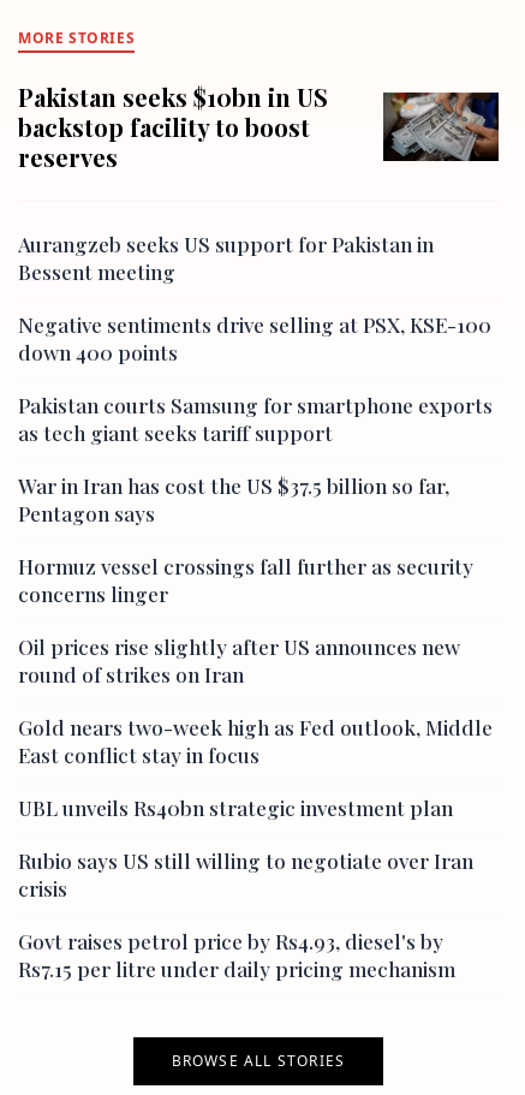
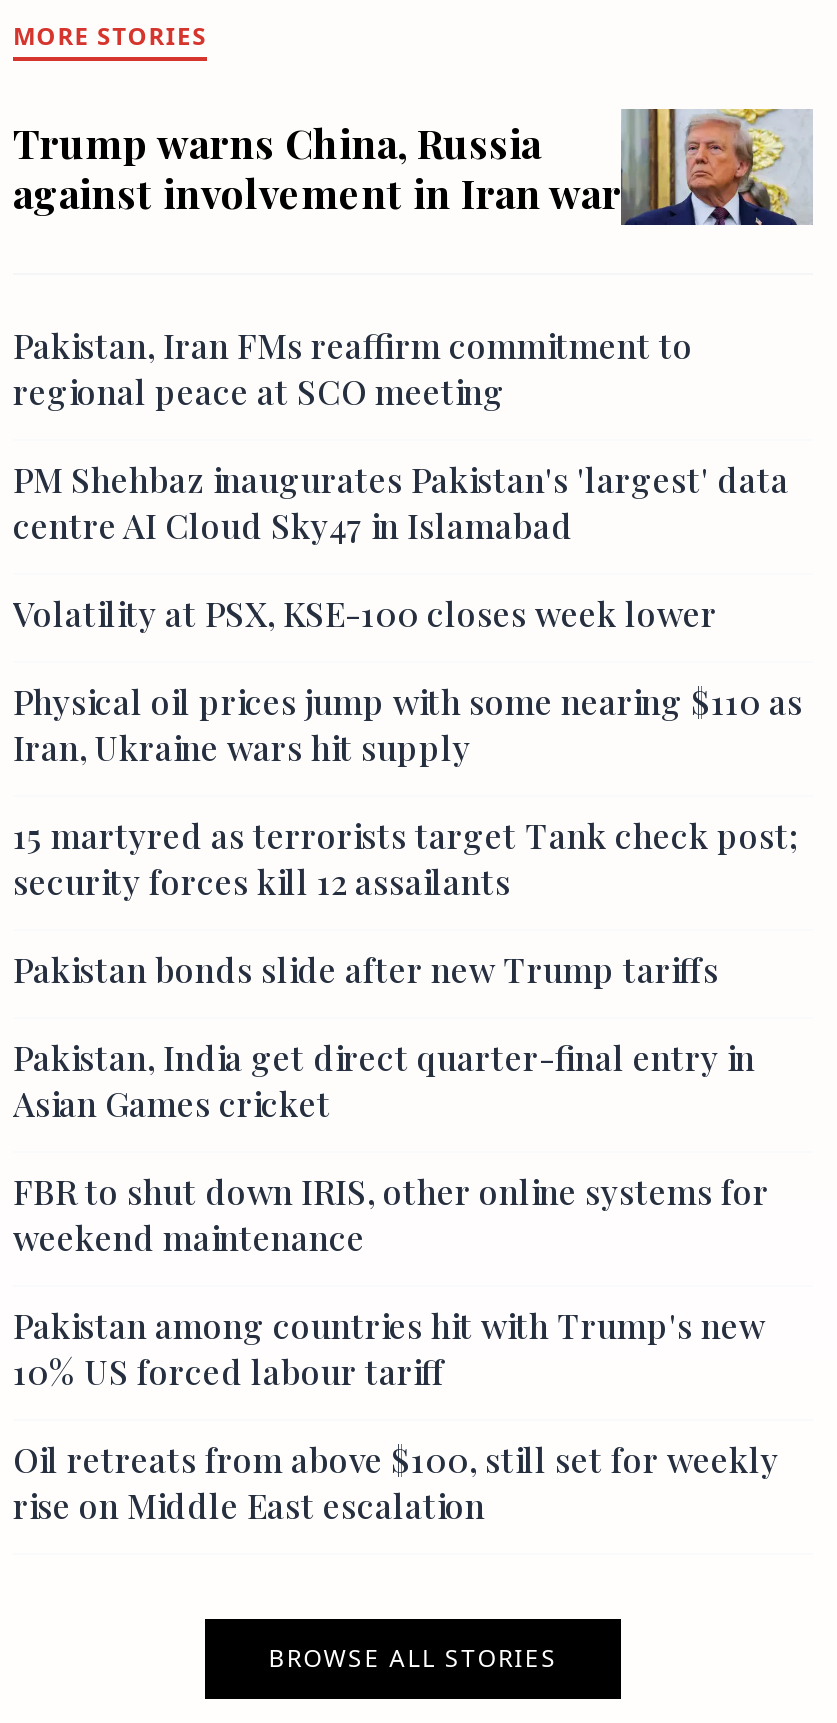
- Pakistan seeks $10bn in US
- backstop facility to boost
- reserves
+ Trump warns China, Russia
+ against involvement in Iran war

- [image]
+ [image]

- Aurangzeb seeks US support for Pakistan in
- Bessent meeting
+ Pakistan, Iran FMs reaffirm commitment to
+ regional peace at SCO meeting

- Negative sentiments drive selling at PSX, KSE-100
- down 400 points
+ PM Shehbaz inaugurates Pakistan's 'largest' data
+ centre AI Cloud Sky47 in Islamabad

- Pakistan courts Samsung for smartphone exports
- as tech giant seeks tariff support
+ Volatility at PSX, KSE-100 closes week lower

- War in Iran has cost the US $37.5 billion so far,
- Pentagon says
+ Physical oil prices jump with some nearing $110 as
+ Iran, Ukraine wars hit supply

- Hormuz vessel crossings fall further as security
- concerns linger
+ 15 martyred as terrorists target Tank check post;
+ security forces kill 12 assailants

- Oil prices rise slightly after US announces new
- round of strikes on Iran
+ Pakistan bonds slide after new Trump tariffs

- Gold nears two-week high as Fed outlook, Middle
- East conflict stay in focus
+ Pakistan, India get direct quarter-final entry in
+ Asian Games cricket

- UBL unveils Rs40bn strategic investment plan
+ FBR to shut down IRIS, other online systems for
+ weekend maintenance

- Rubio says US still willing to negotiate over Iran
- crisis
+ Pakistan among countries hit with Trump's new
+ 10% US forced labour tariff

- Govt raises petrol price by Rs4.93, diesel's by
- Rs7.15 per litre under daily pricing mechanism
+ Oil retreats from above $100, still set for weekly
+ rise on Middle East escalation
